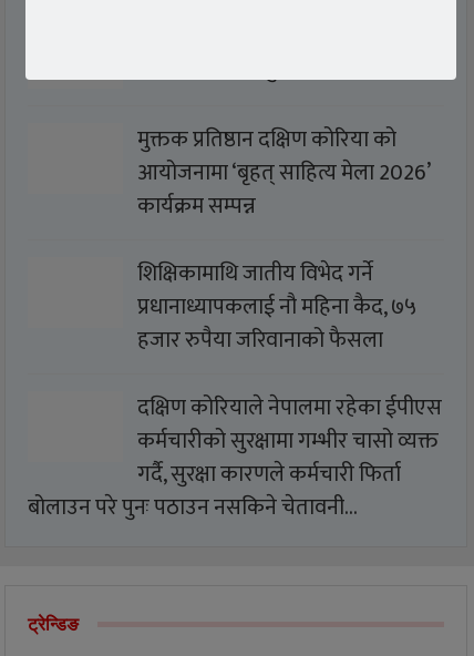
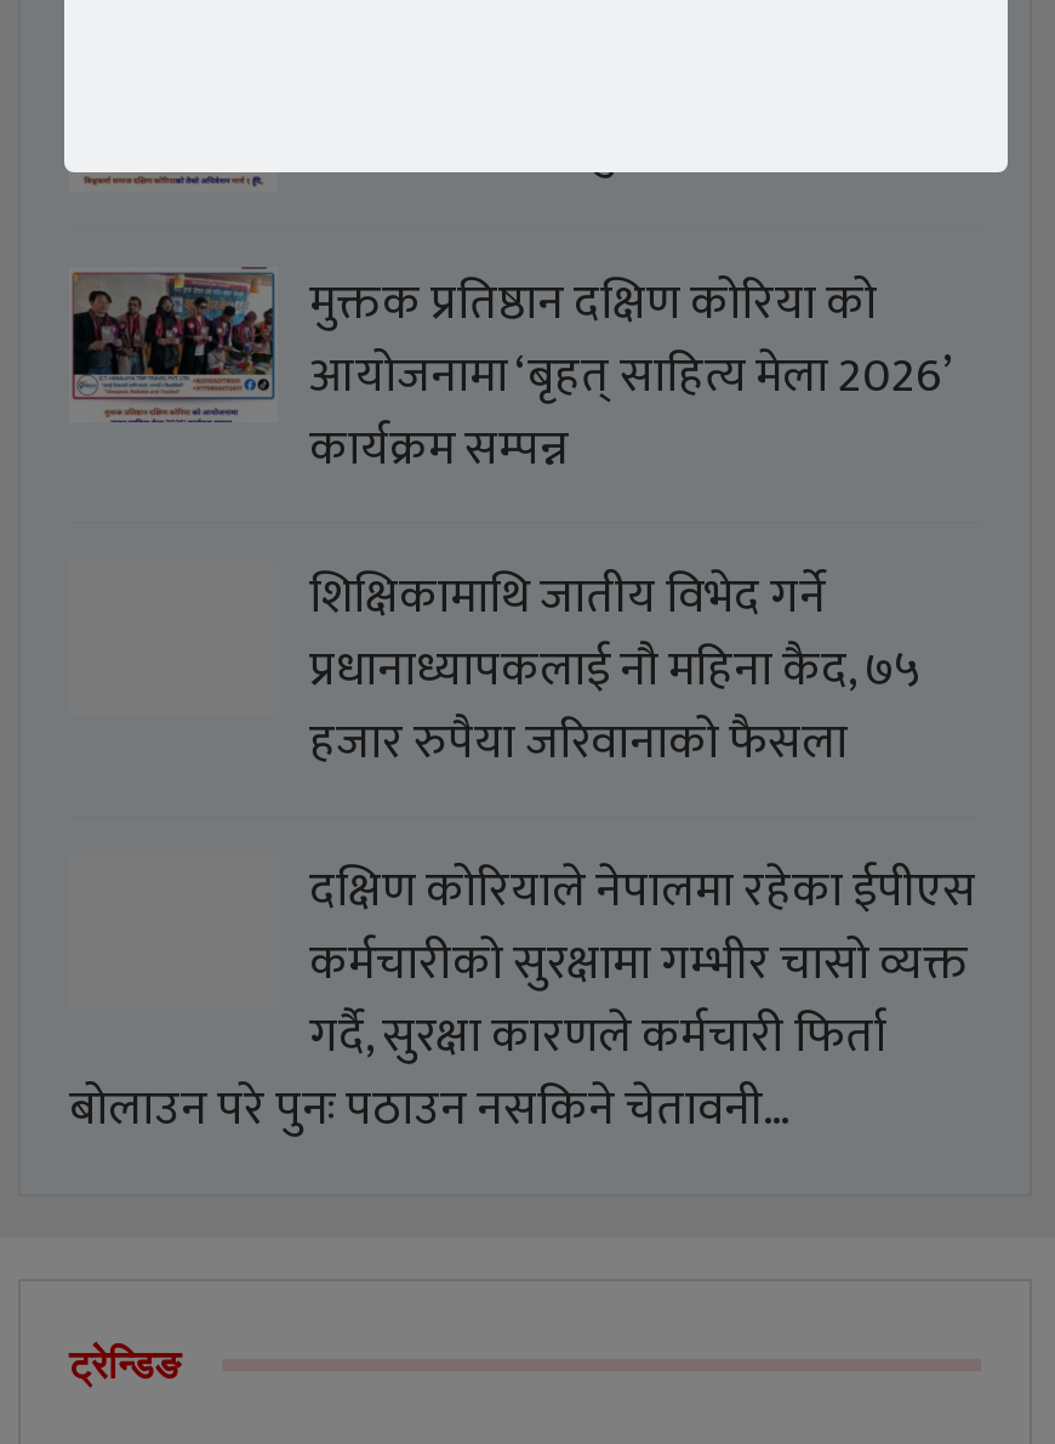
+ [image]
